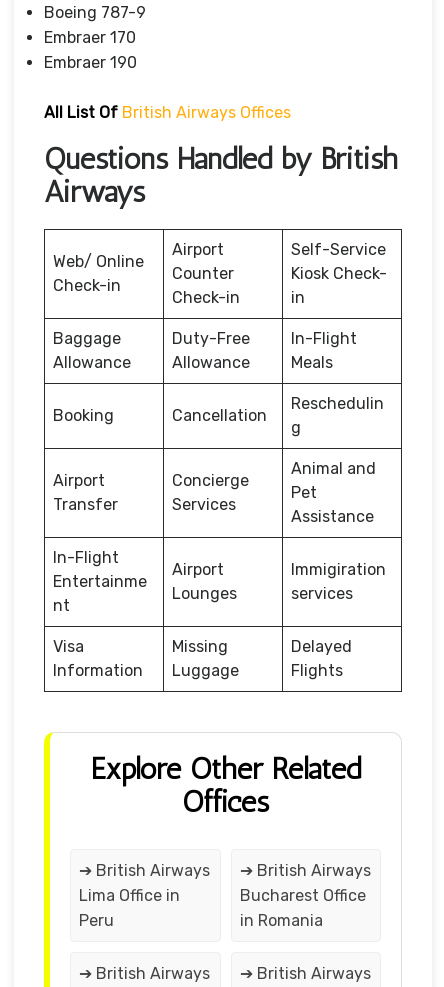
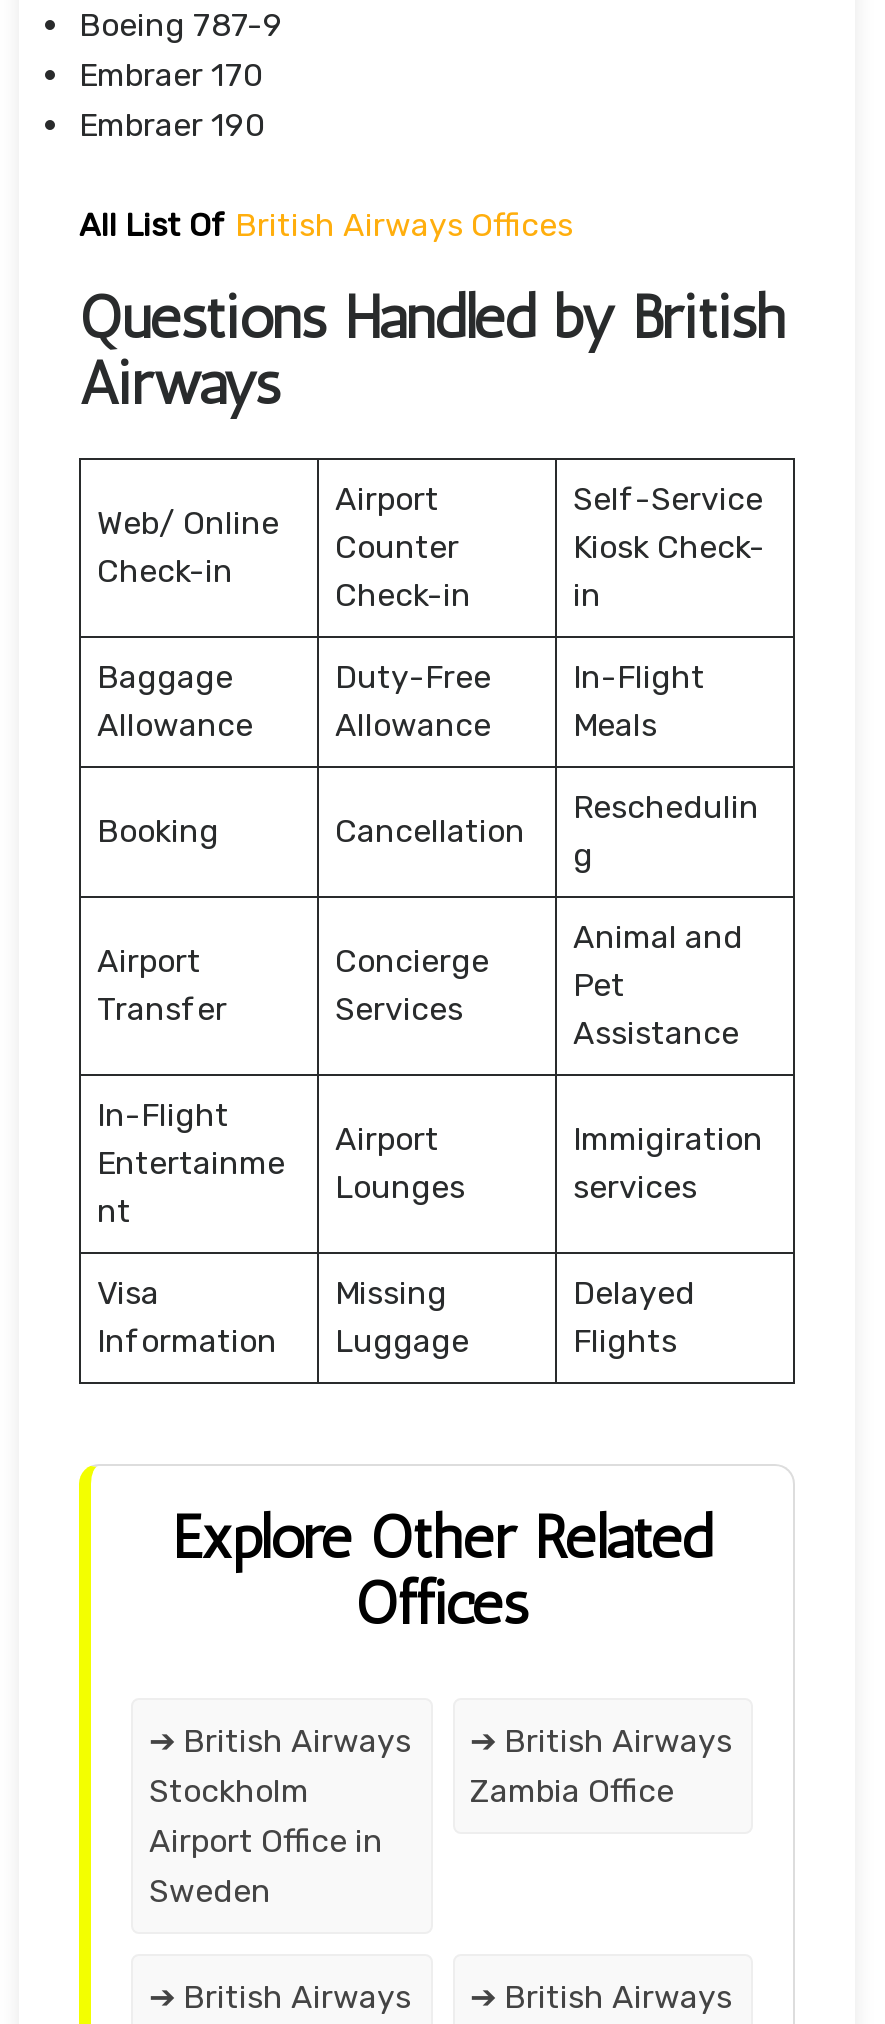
- Lima Office in
- Peru
+ Stockholm
+ Airport Office in
+ Sweden

- Bucharest Office
- in Romania
+ Zambia Office
